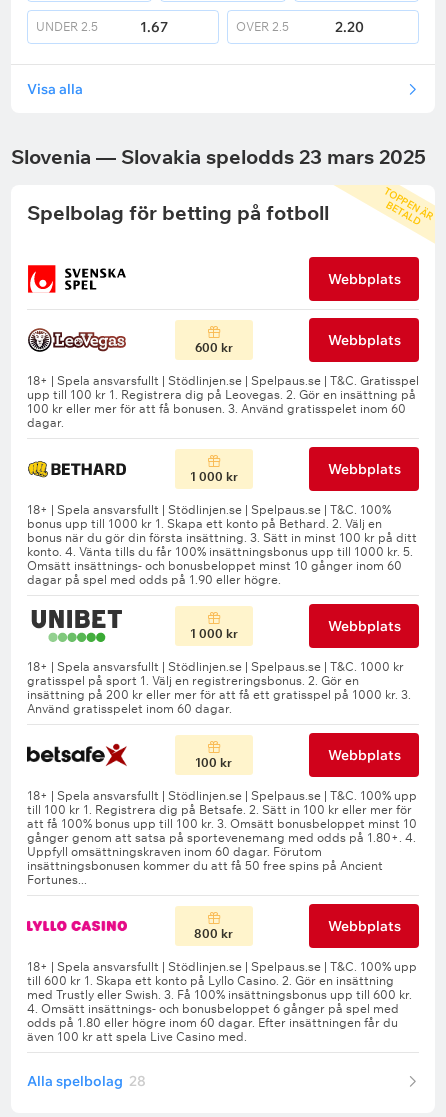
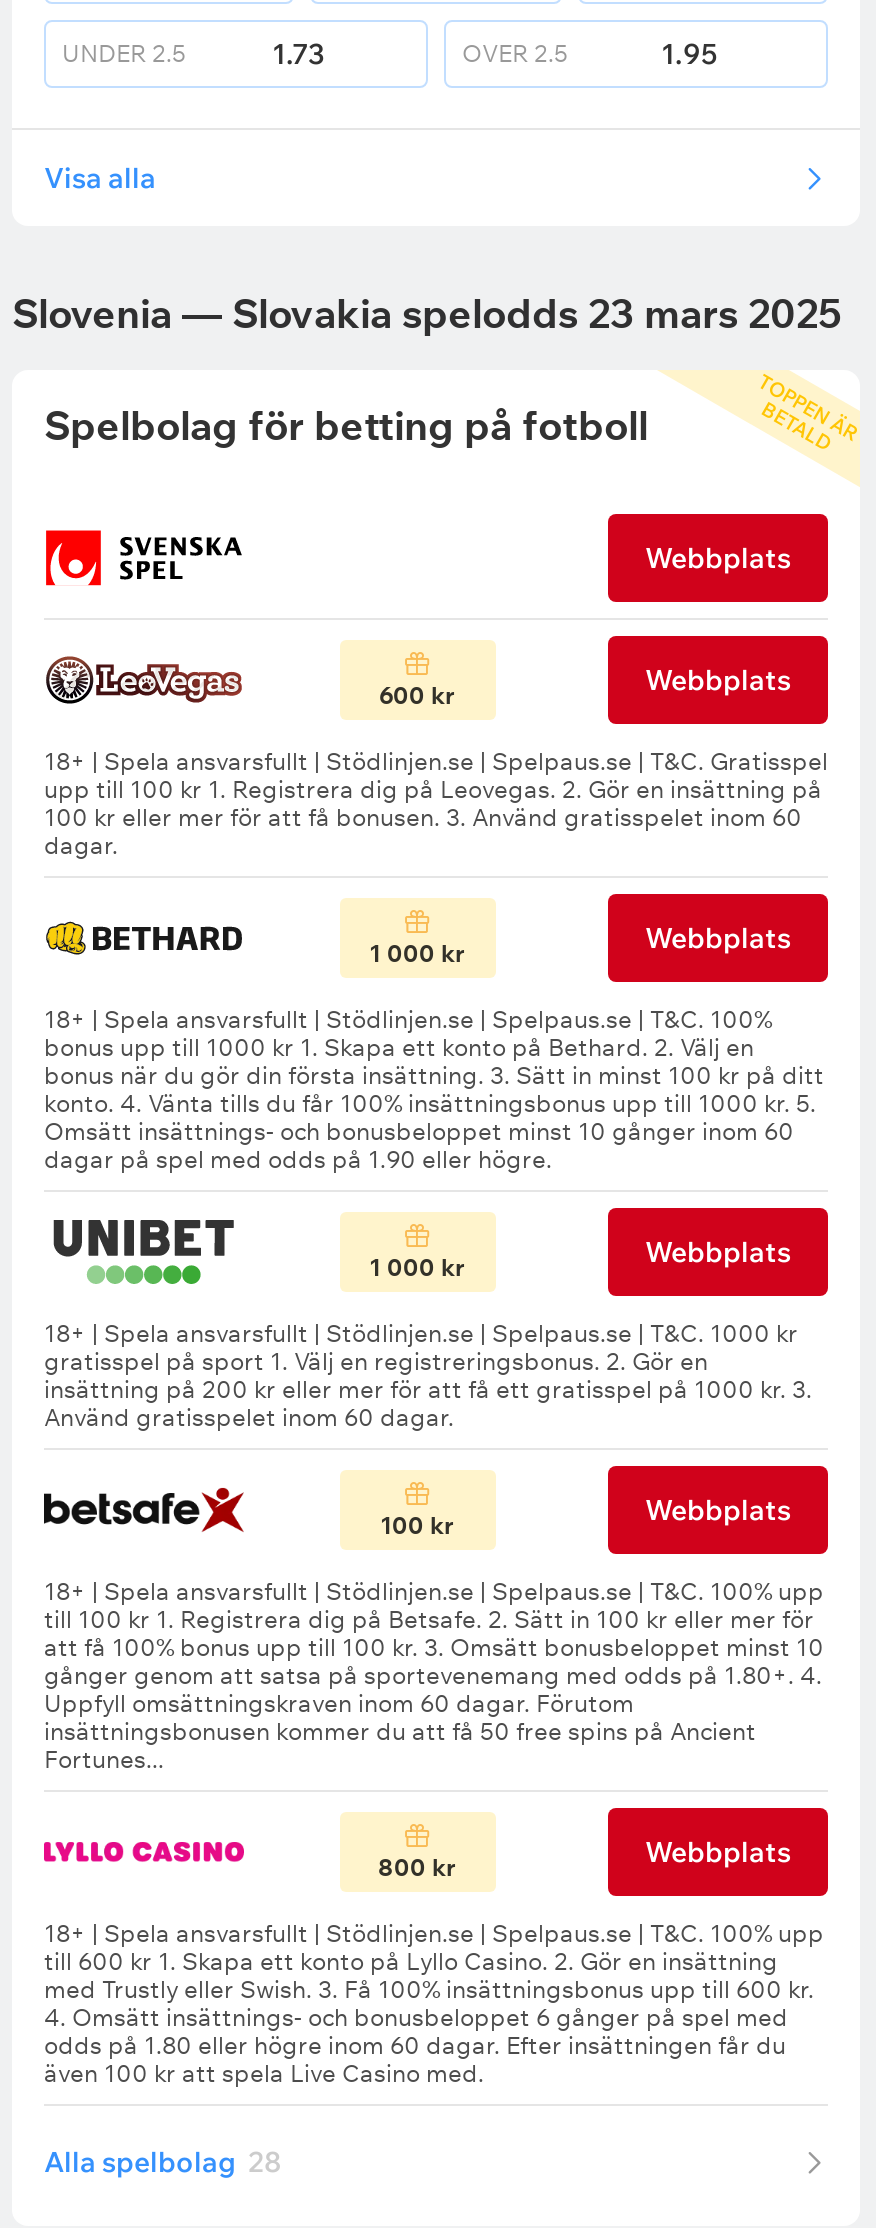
- 1.67
+ 1.73

- 2.20
+ 1.95
